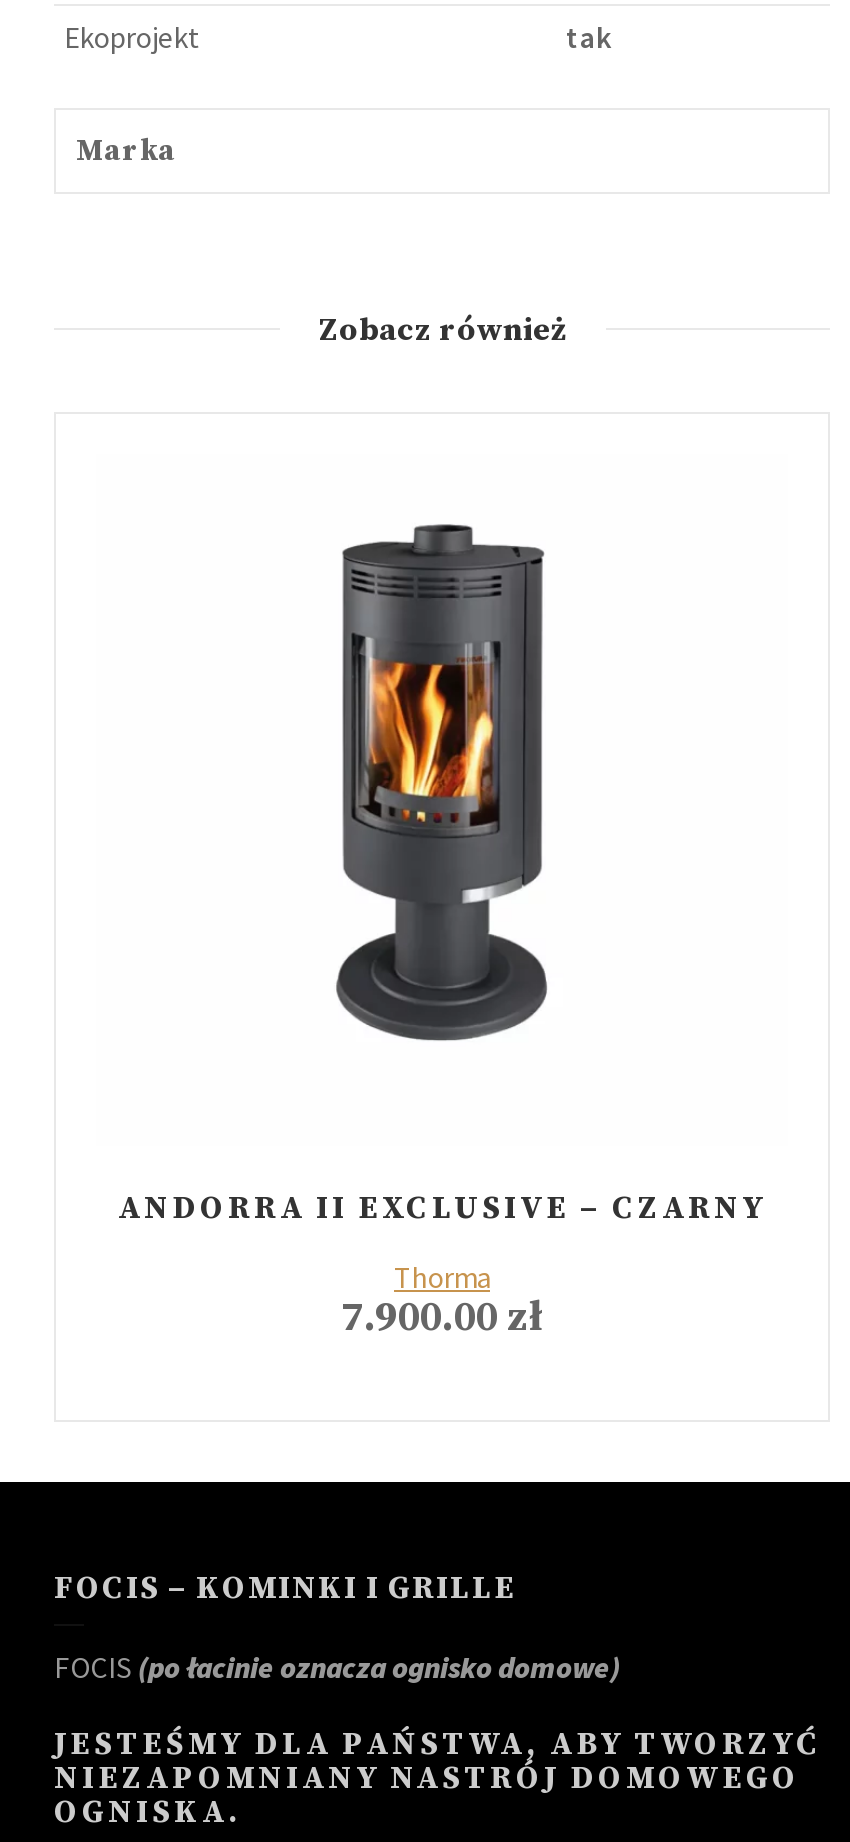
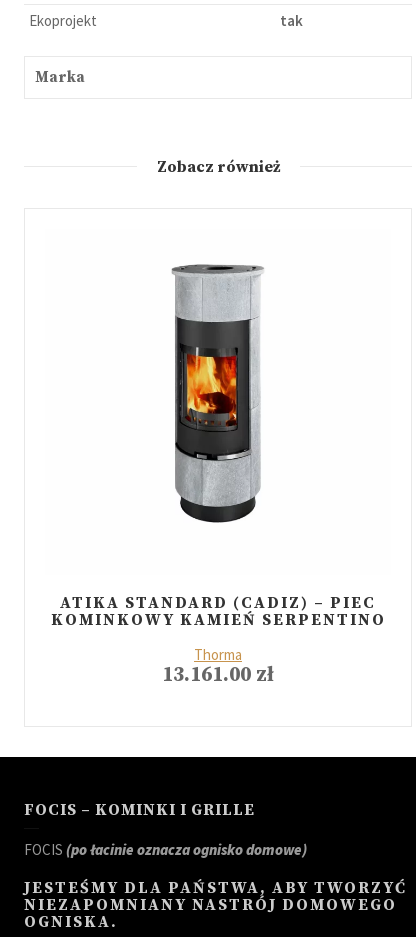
- [image]
+ [image]

- ANDORRA II EXCLUSIVE – CZARNY
+ ATIKA STANDARD (CADIZ) – PIEC
+ KOMINKOWY KAMIEŃ SERPENTINO

- 7.900.00 zł
+ 13.161.00 zł
